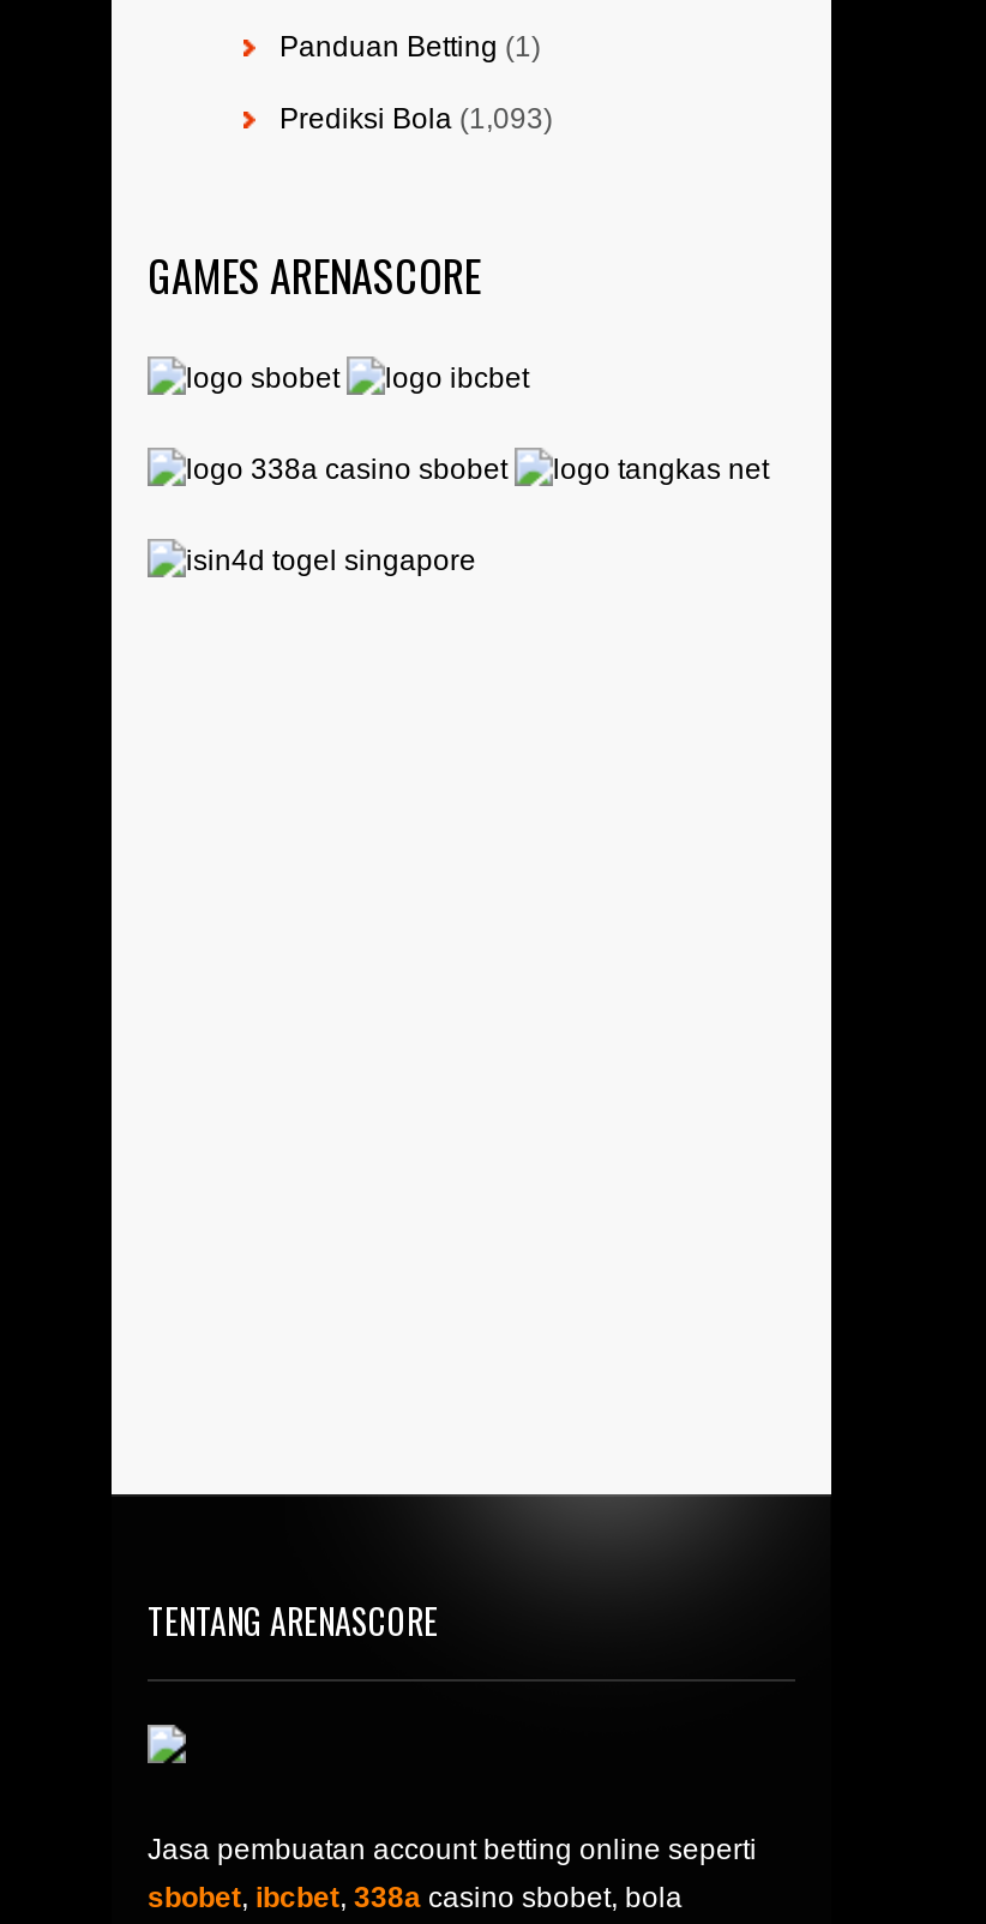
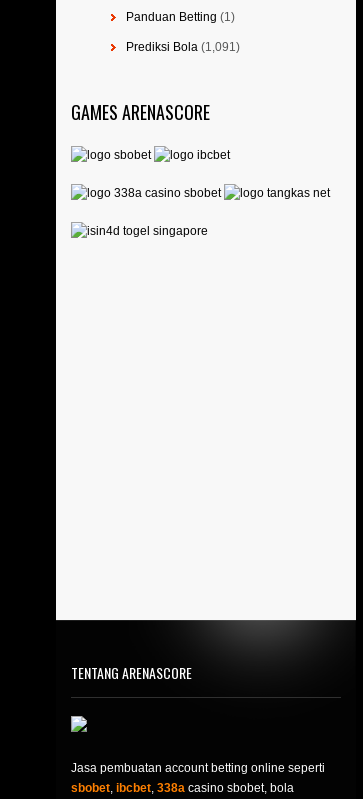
- Prediksi Bola (1,093)
+ Prediksi Bola (1,091)
